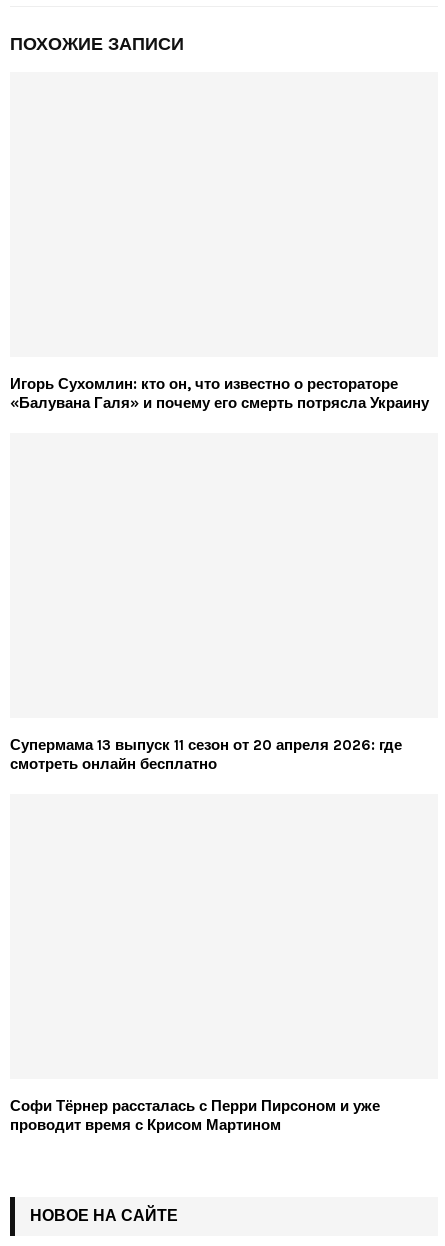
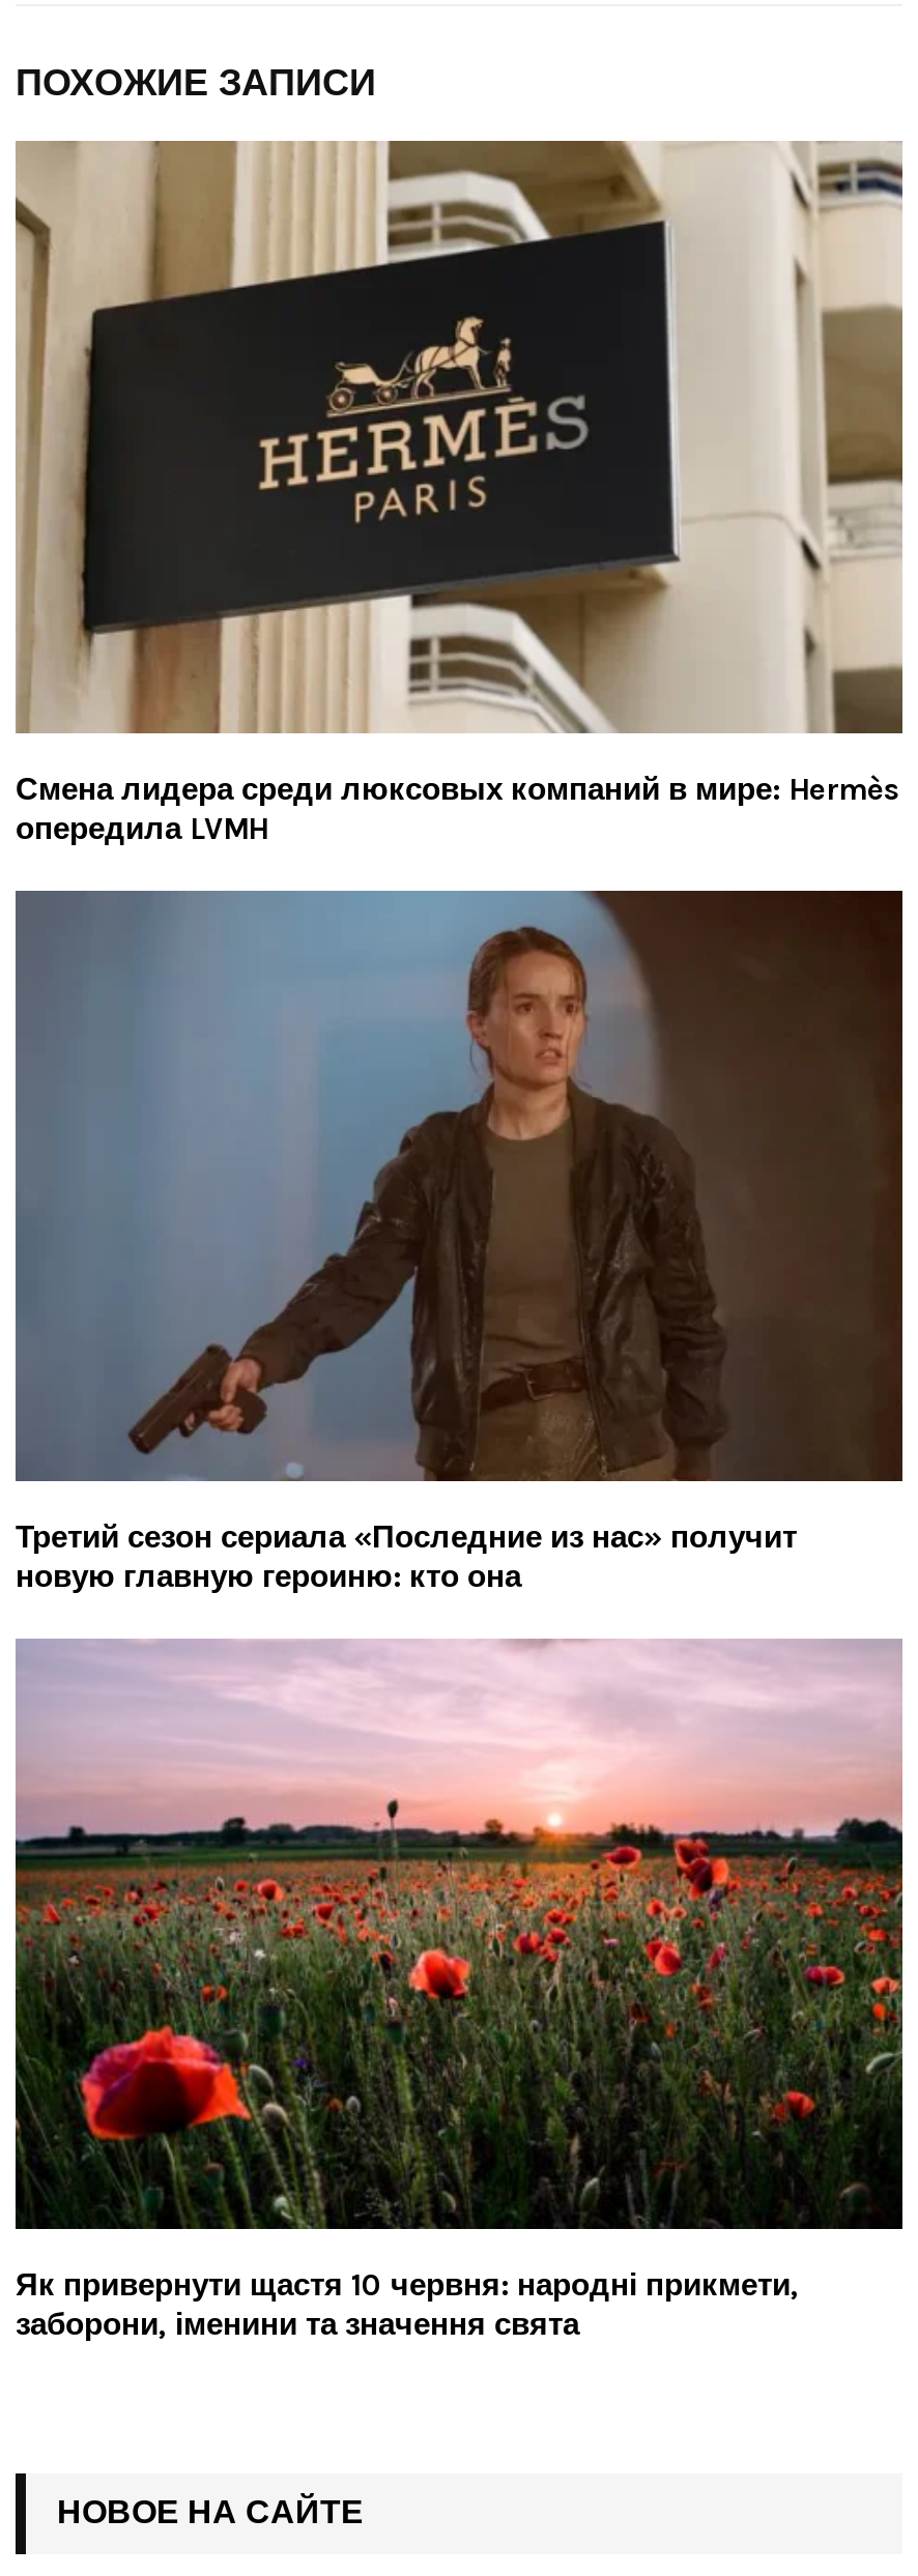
+ [image]

+ [image]

+ [image]

- Игорь Сухомлин: кто он, что известно о рестораторе
- «Балувана Галя» и почему его смерть потрясла Украину
+ Смена лидера среди люксовых компаний в мире: Hermès
+ опередила LVMH

- Супермама 13 выпуск 11 сезон от 20 апреля 2026: где
- смотреть онлайн бесплатно
+ Третий сезон сериала «Последние из нас» получит
+ новую главную героиню: кто она

- Софи Тёрнер рассталась с Перри Пирсоном и уже
- проводит время с Крисом Мартином
+ Як привернути щастя 10 червня: народні прикмети,
+ заборони, іменини та значення свята
